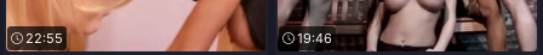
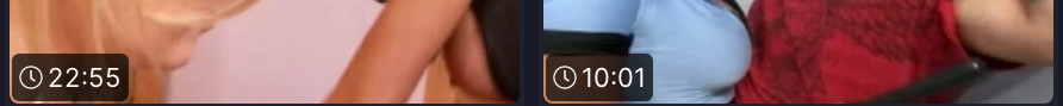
- 19:46
+ 10:01
